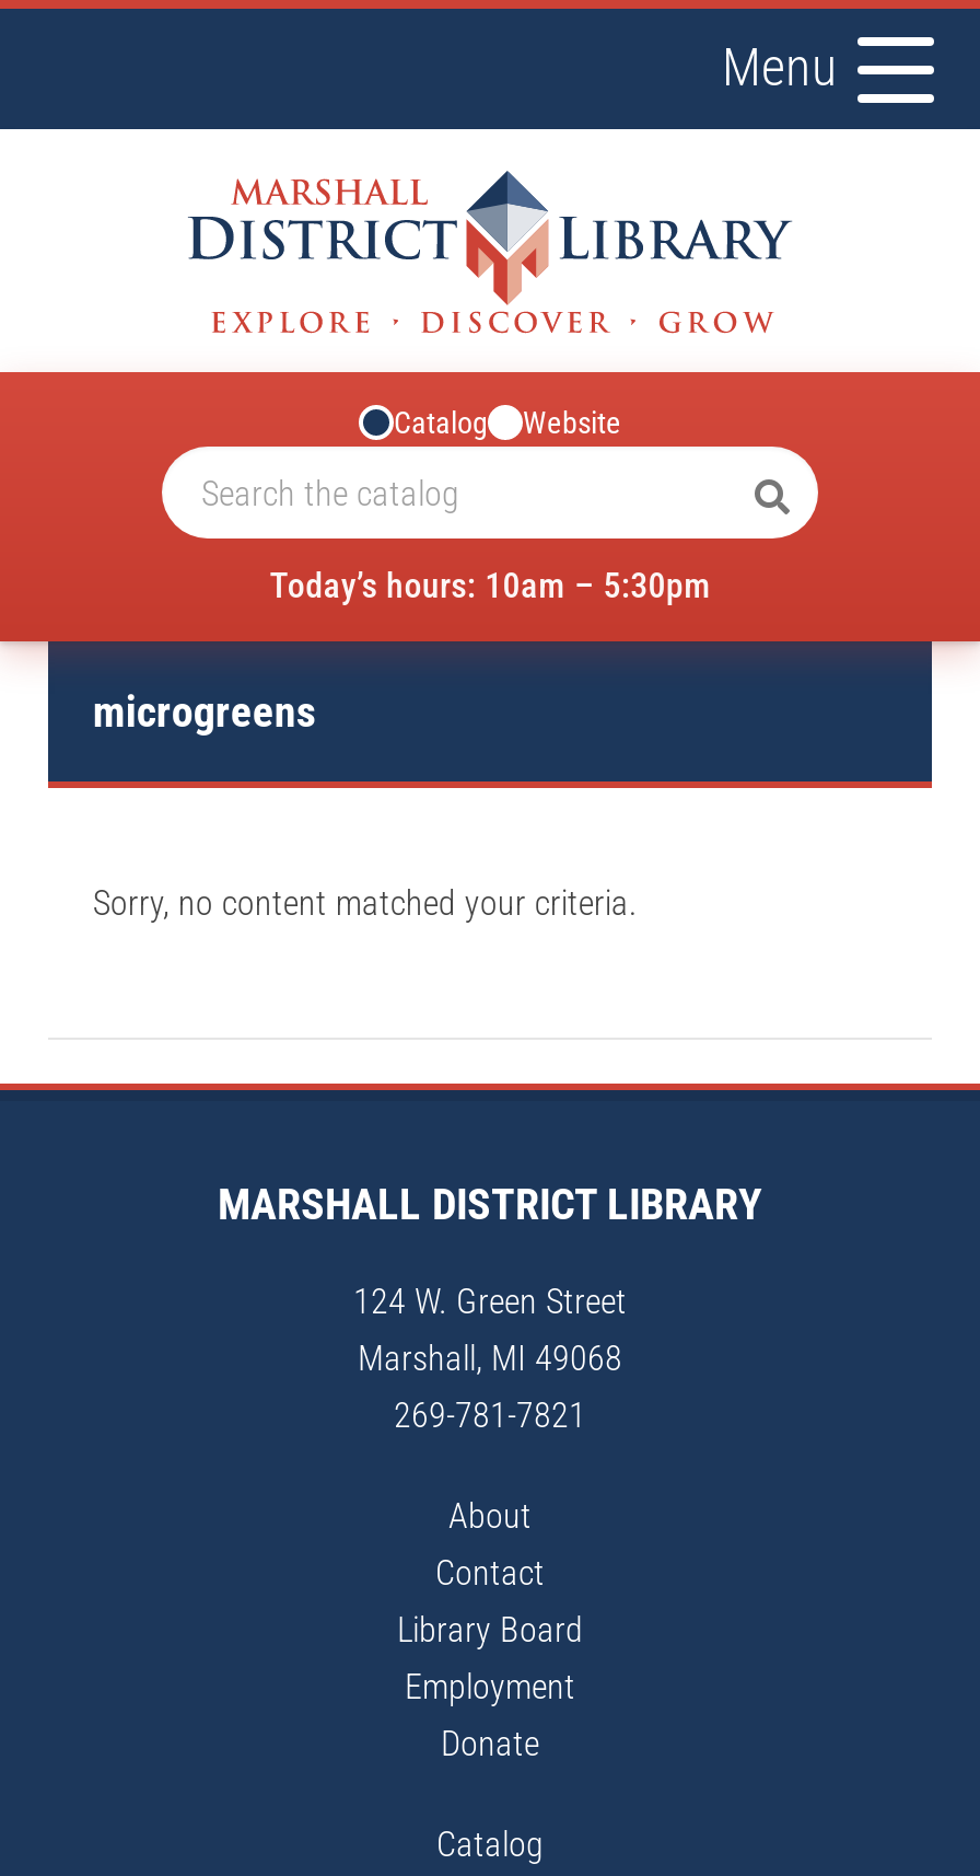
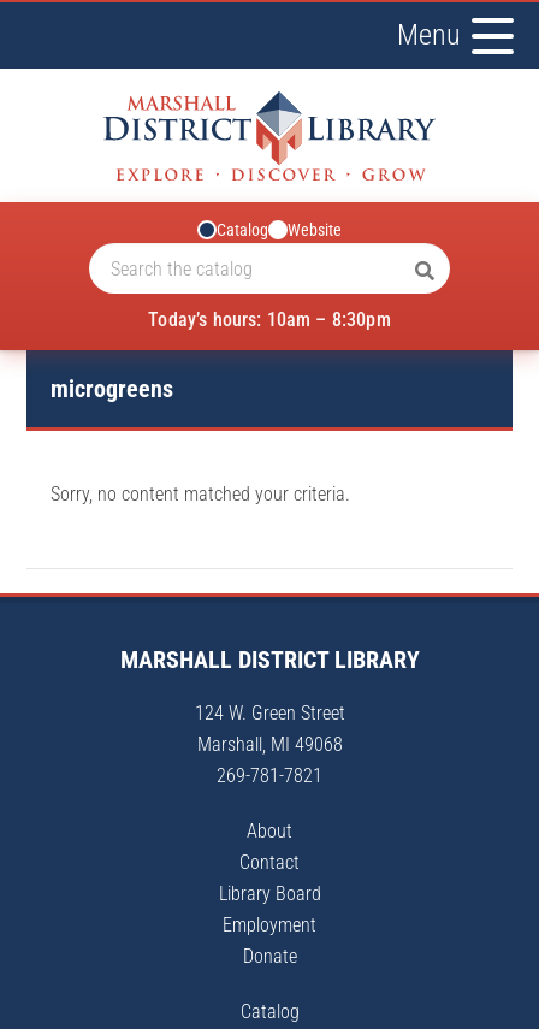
- Today’s hours: 10am – 5:30pm
+ Today’s hours: 10am – 8:30pm
